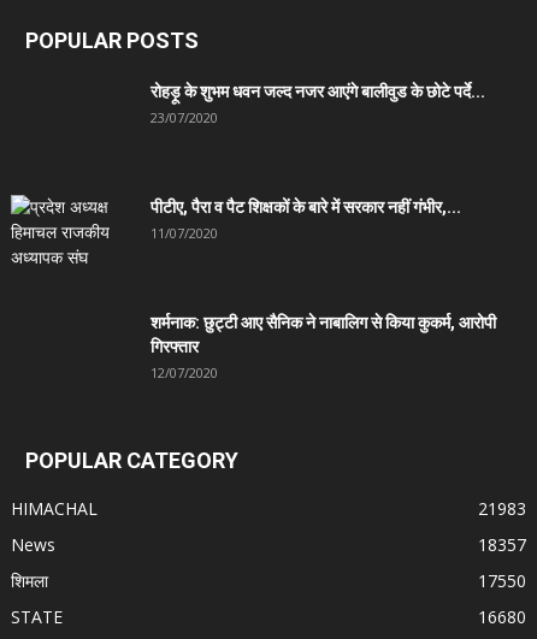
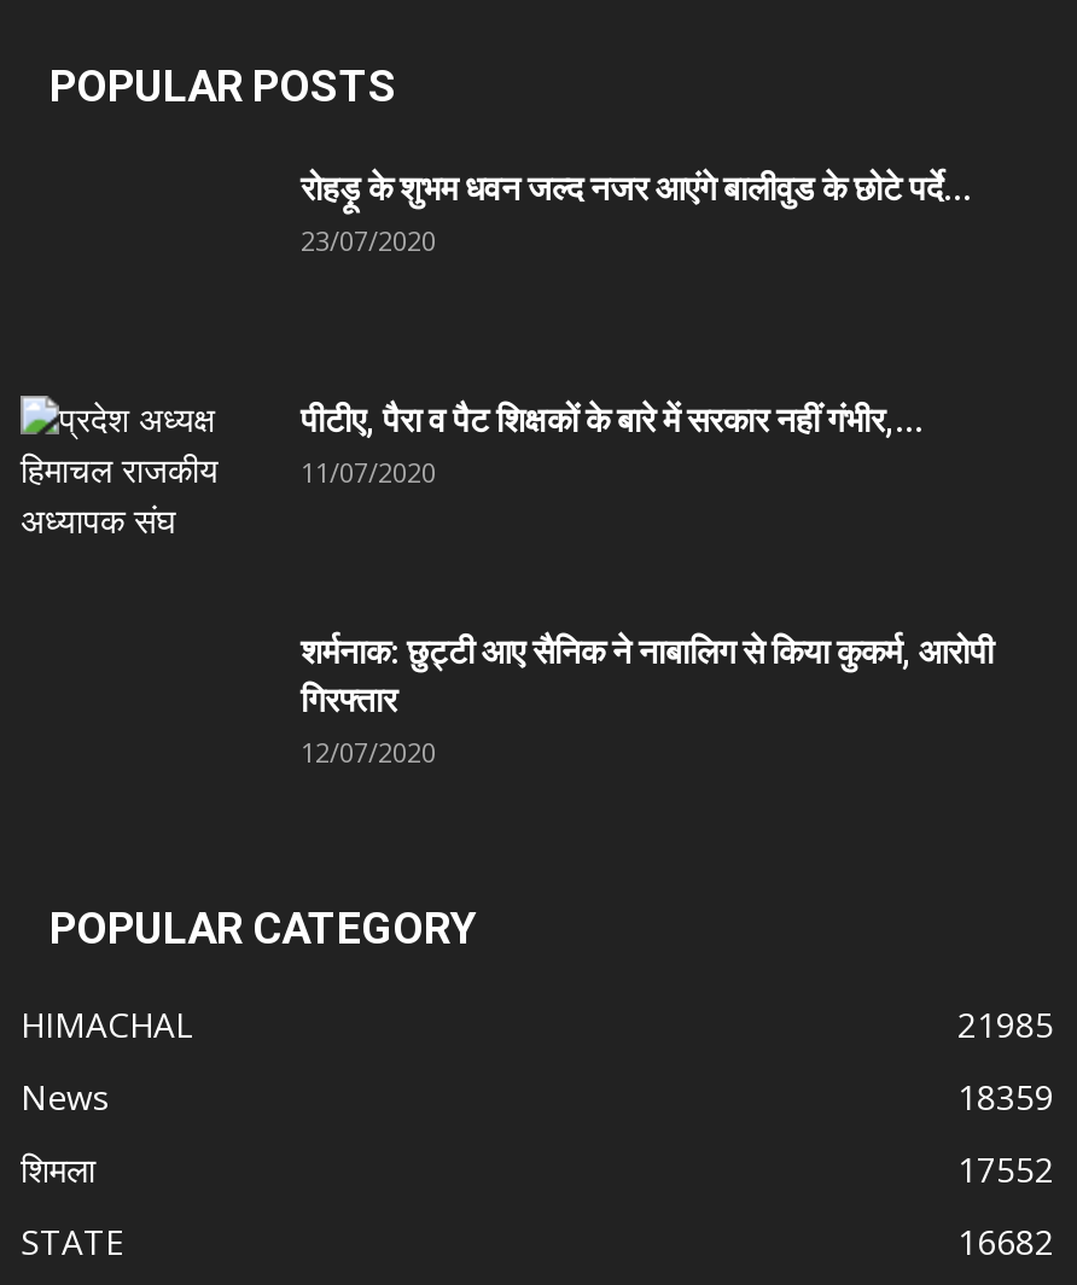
- 21983
+ 21985

- 18357
+ 18359

- 17550
+ 17552

- 16680
+ 16682
